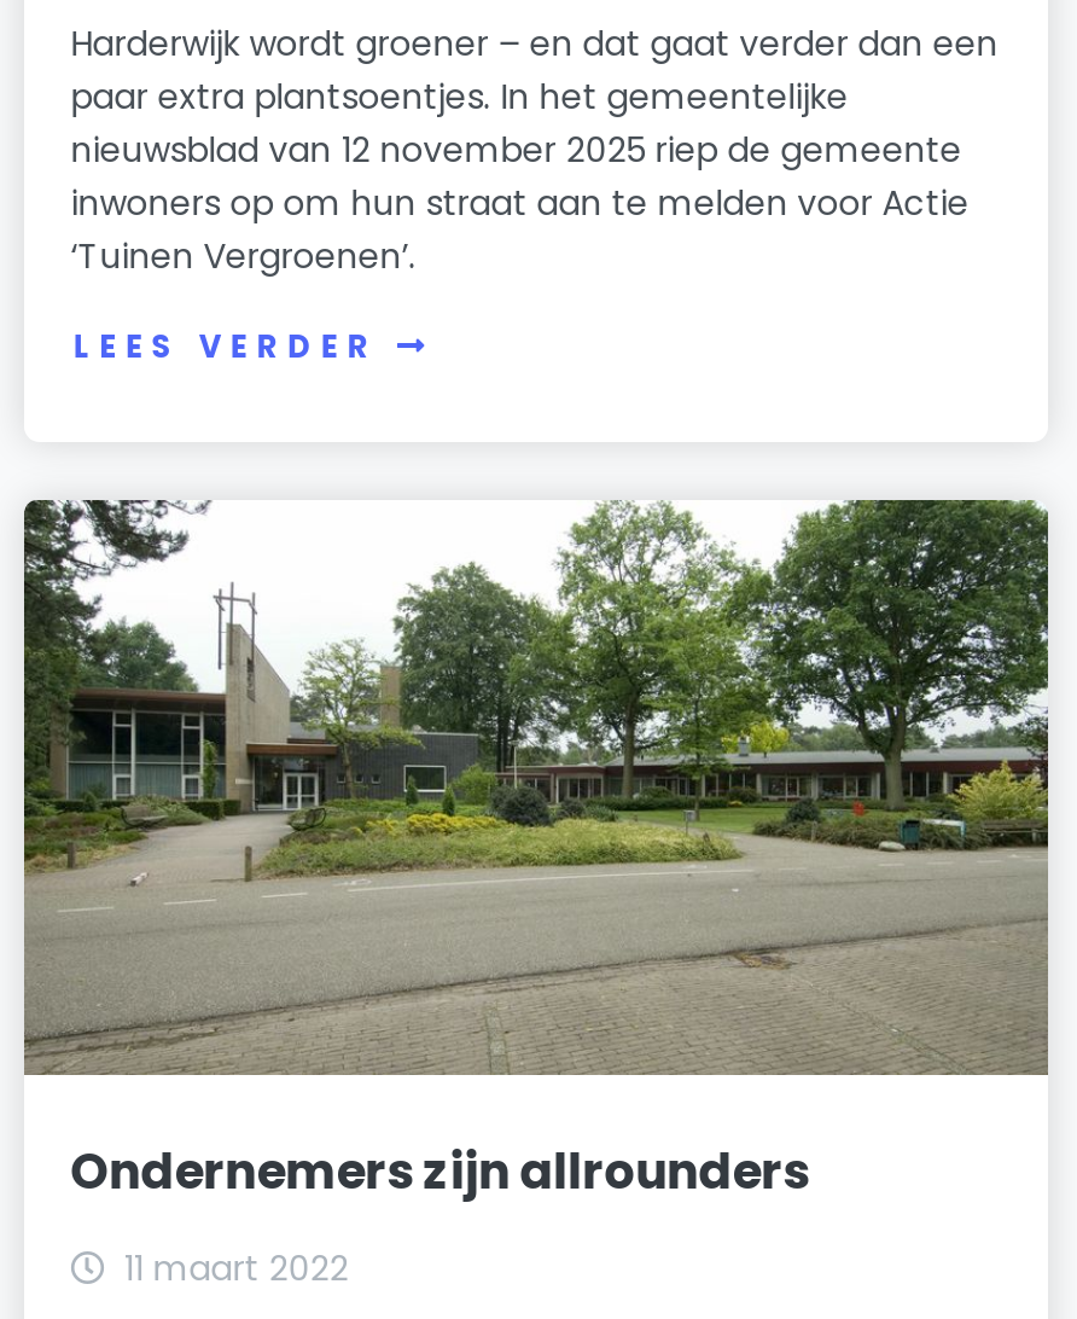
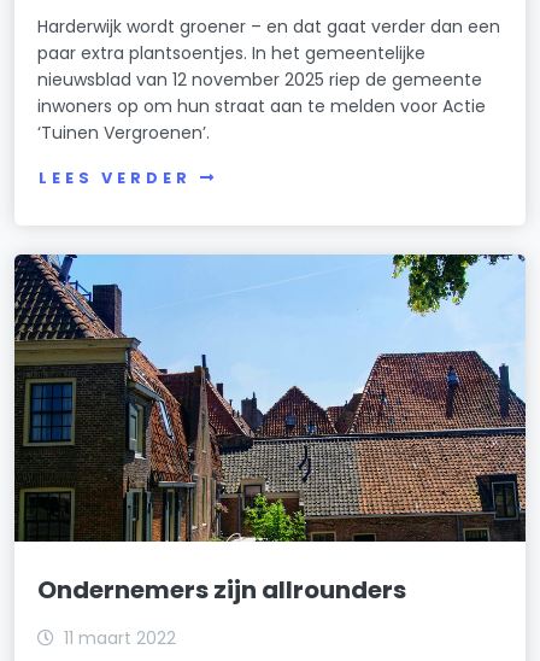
- [image]
+ [image]
